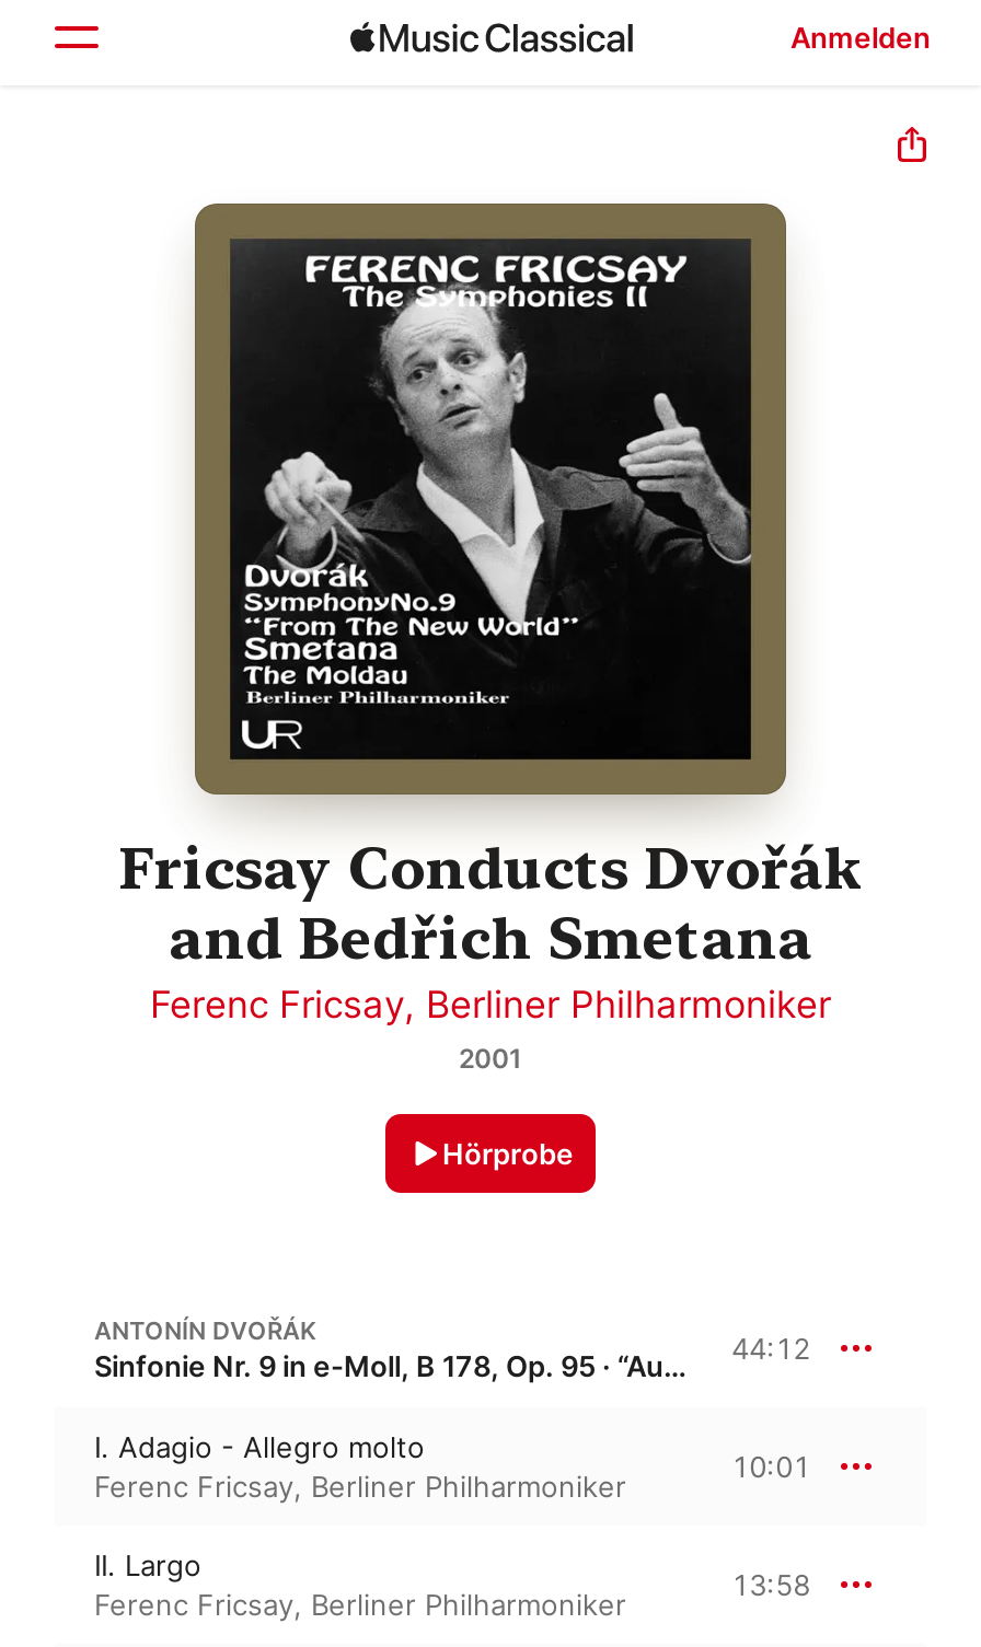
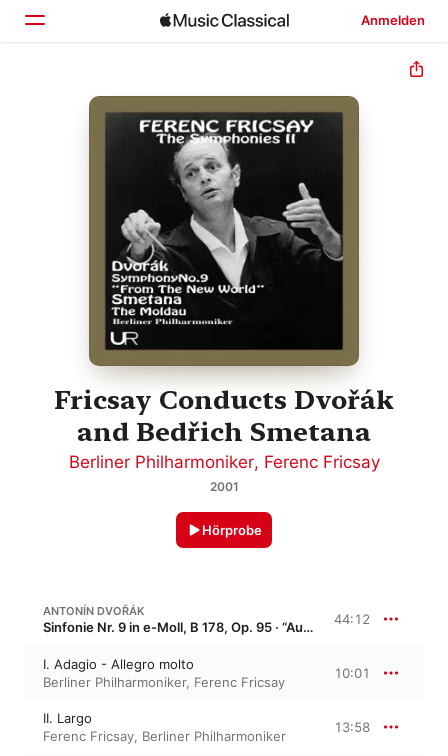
- Ferenc Fricsay, Berliner Philharmoniker
+ Berliner Philharmoniker, Ferenc Fricsay

- Ferenc Fricsay, Berliner Philharmoniker
+ Berliner Philharmoniker, Ferenc Fricsay
